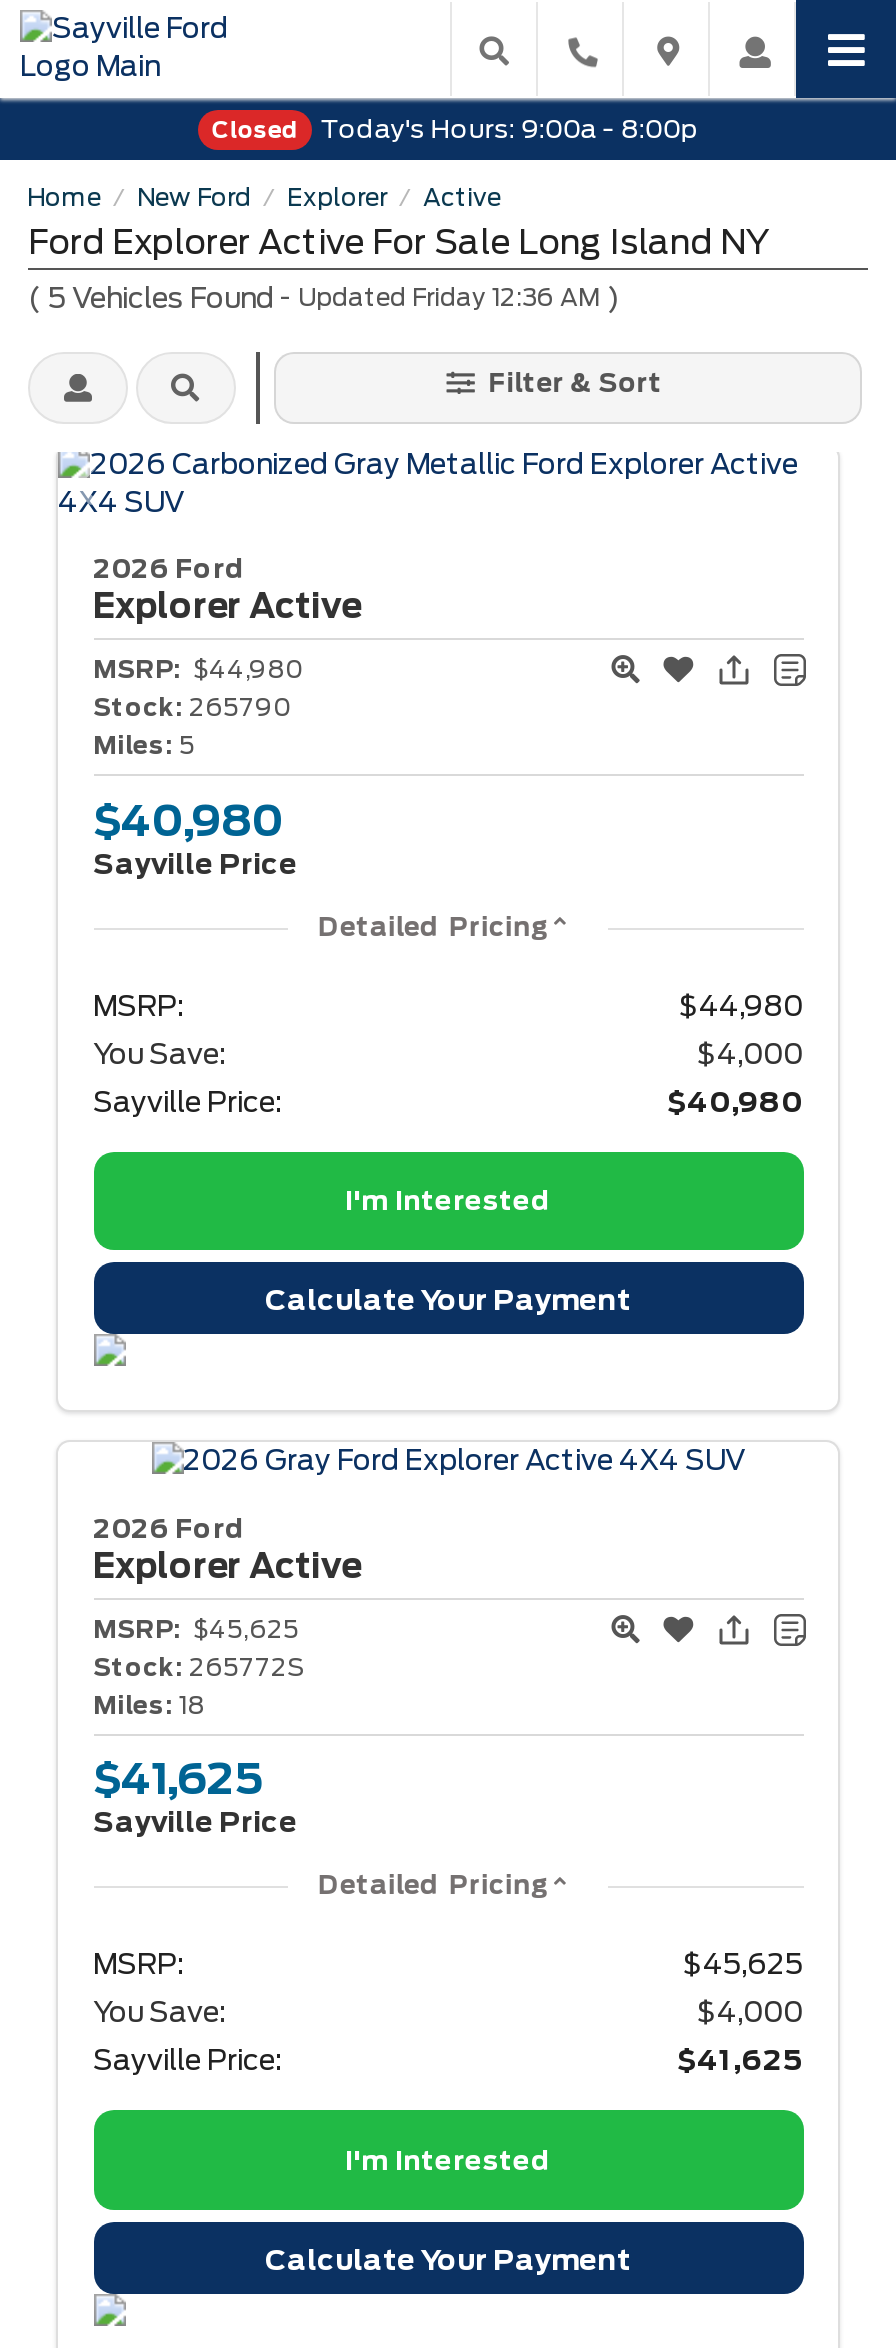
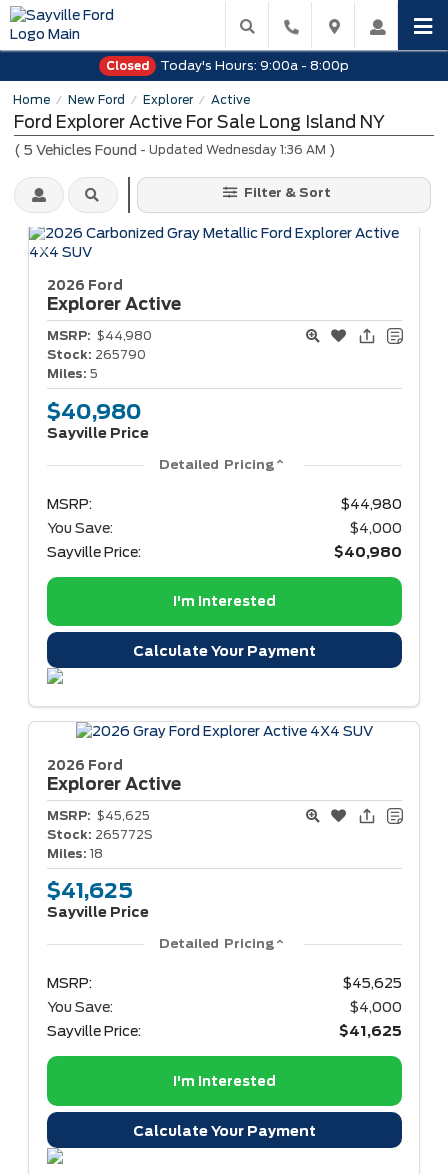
- (5 Vehicles Found - Updated Friday 12:36 AM)
+ (5 Vehicles Found - Updated Wednesday 1:36 AM)
